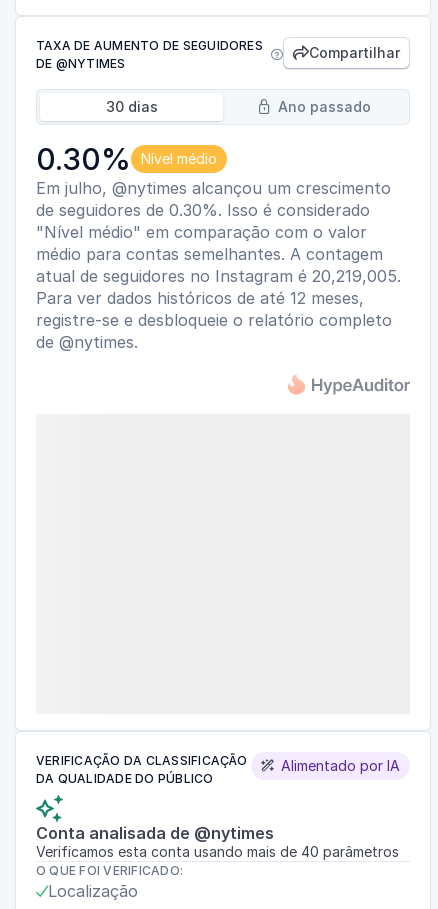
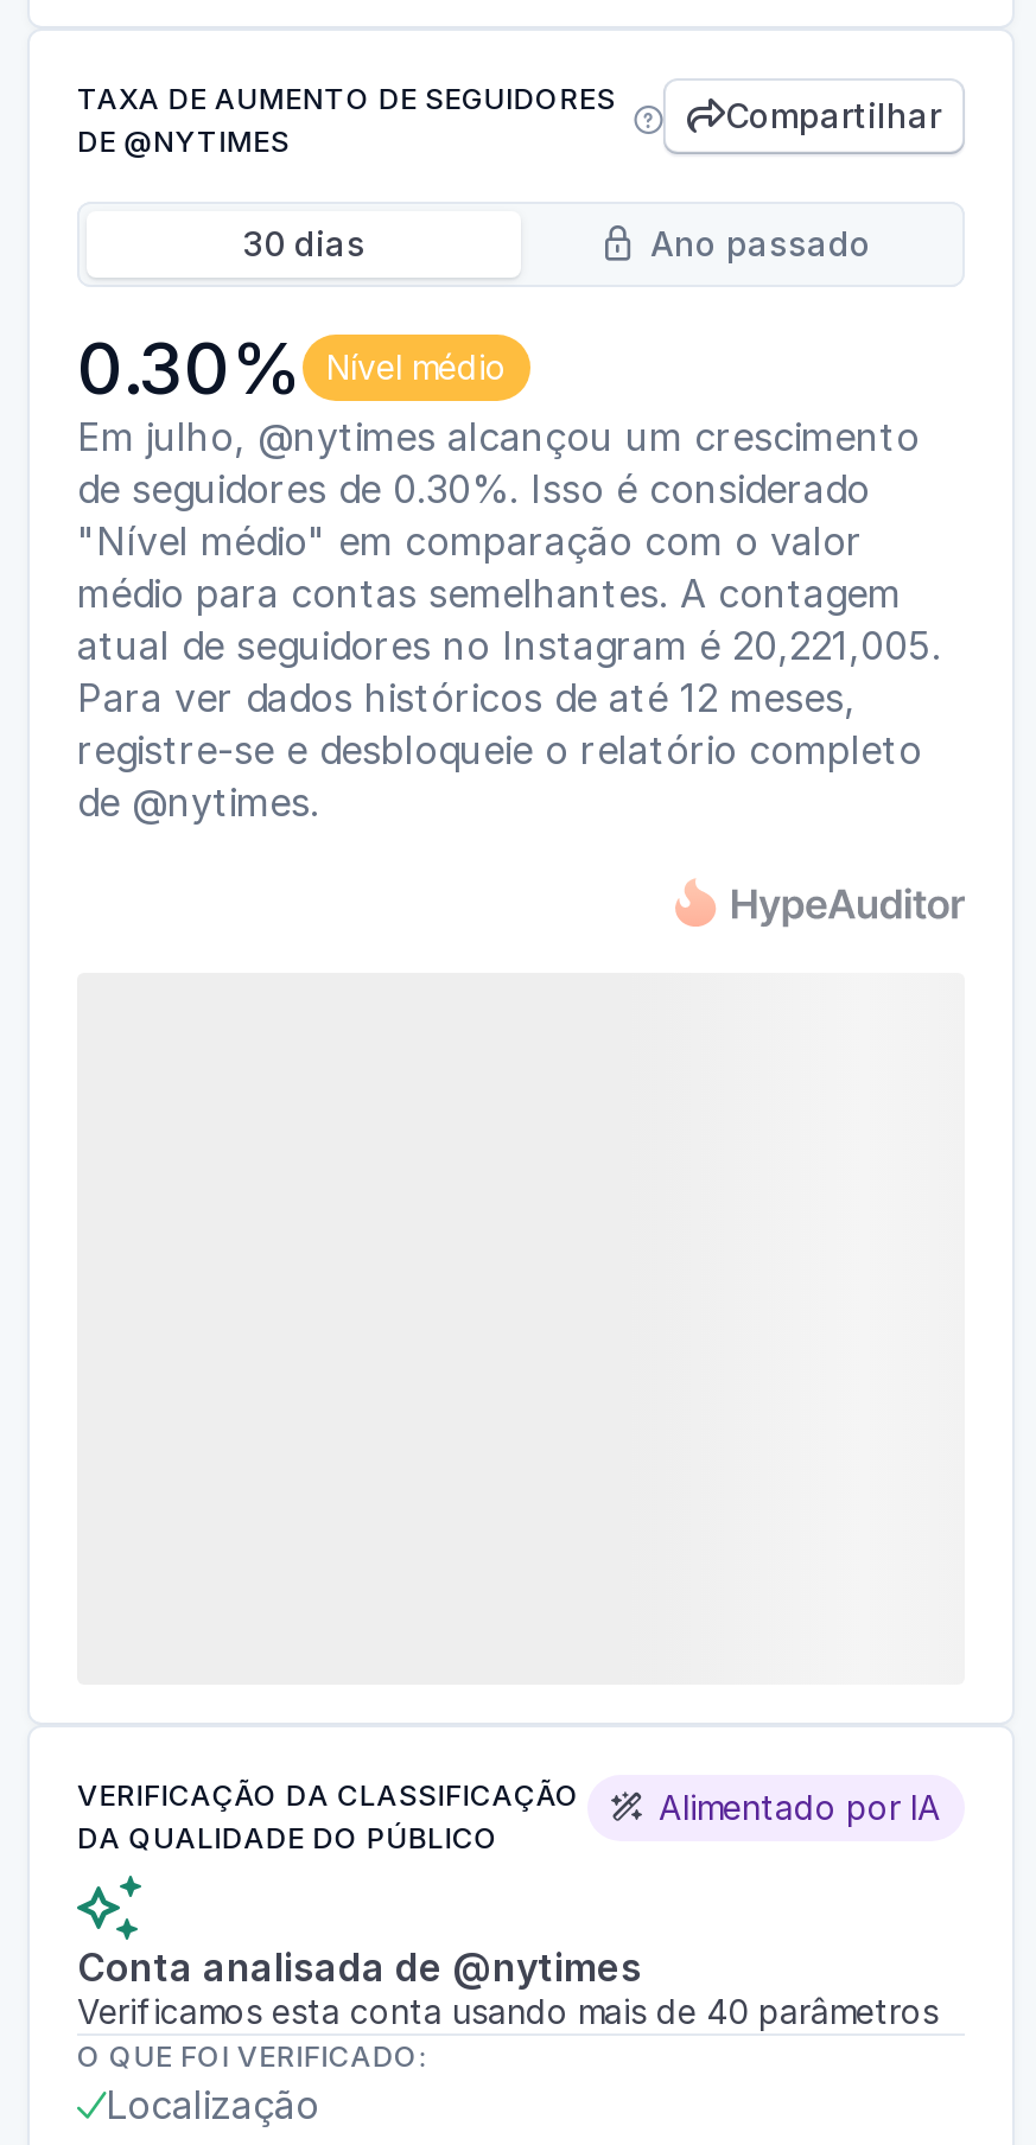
- atual de seguidores no Instagram é 20,219,005.
+ atual de seguidores no Instagram é 20,221,005.
